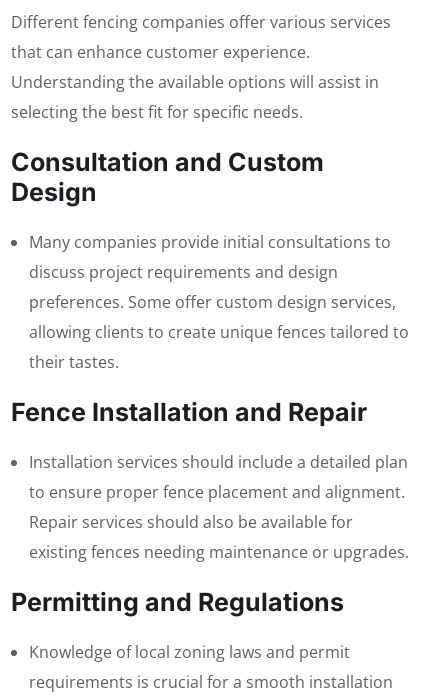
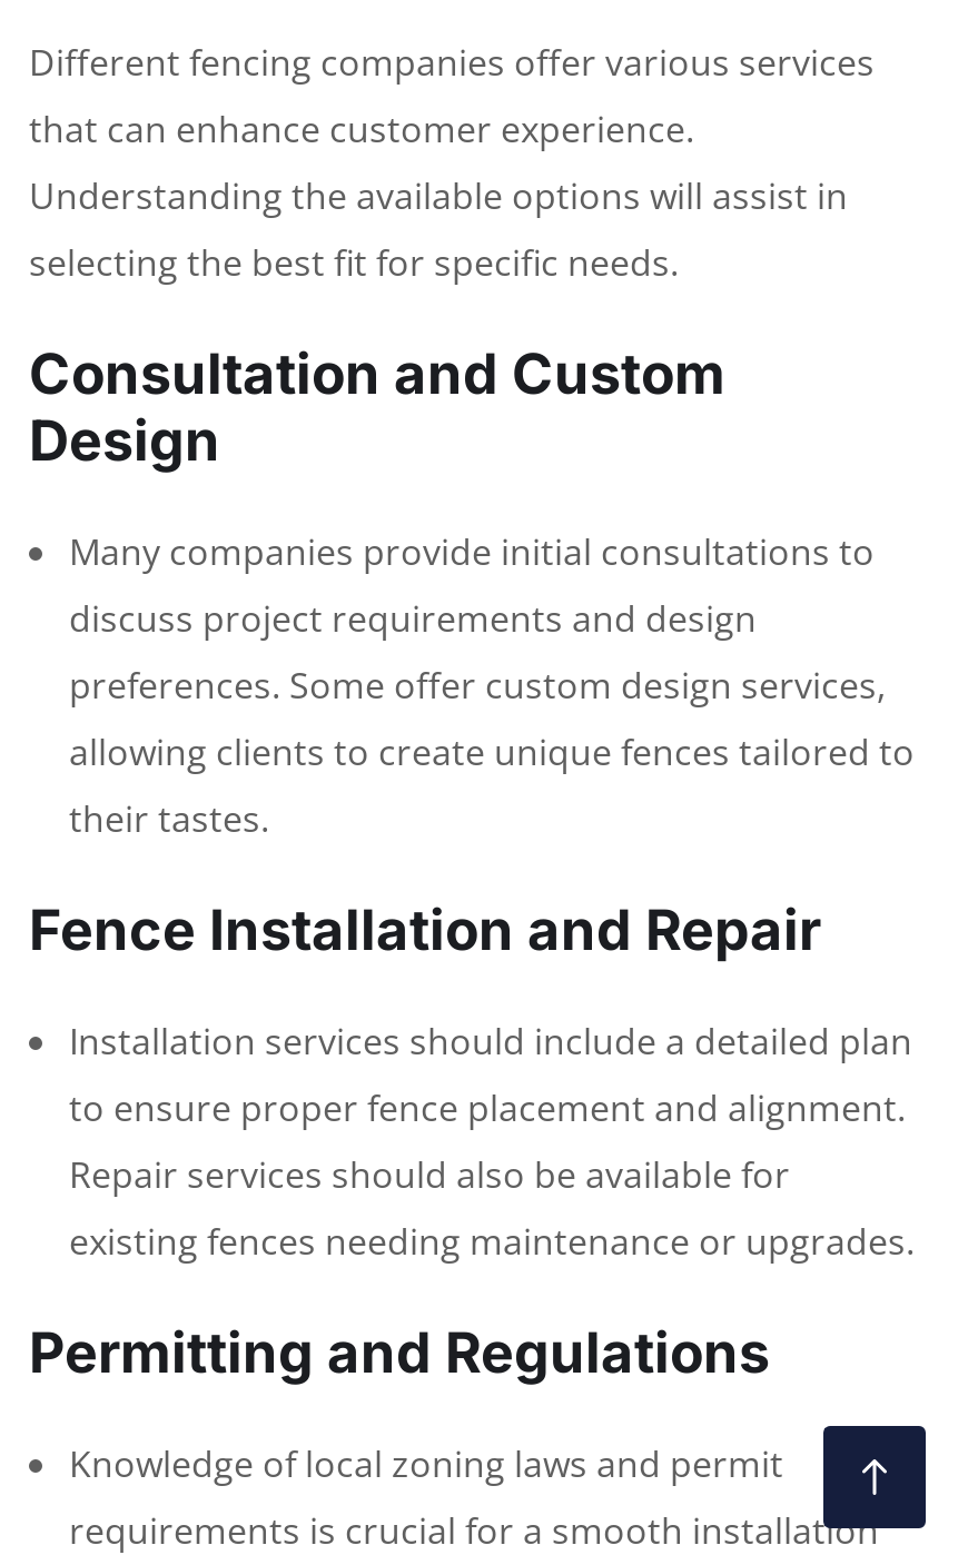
+ [image]
